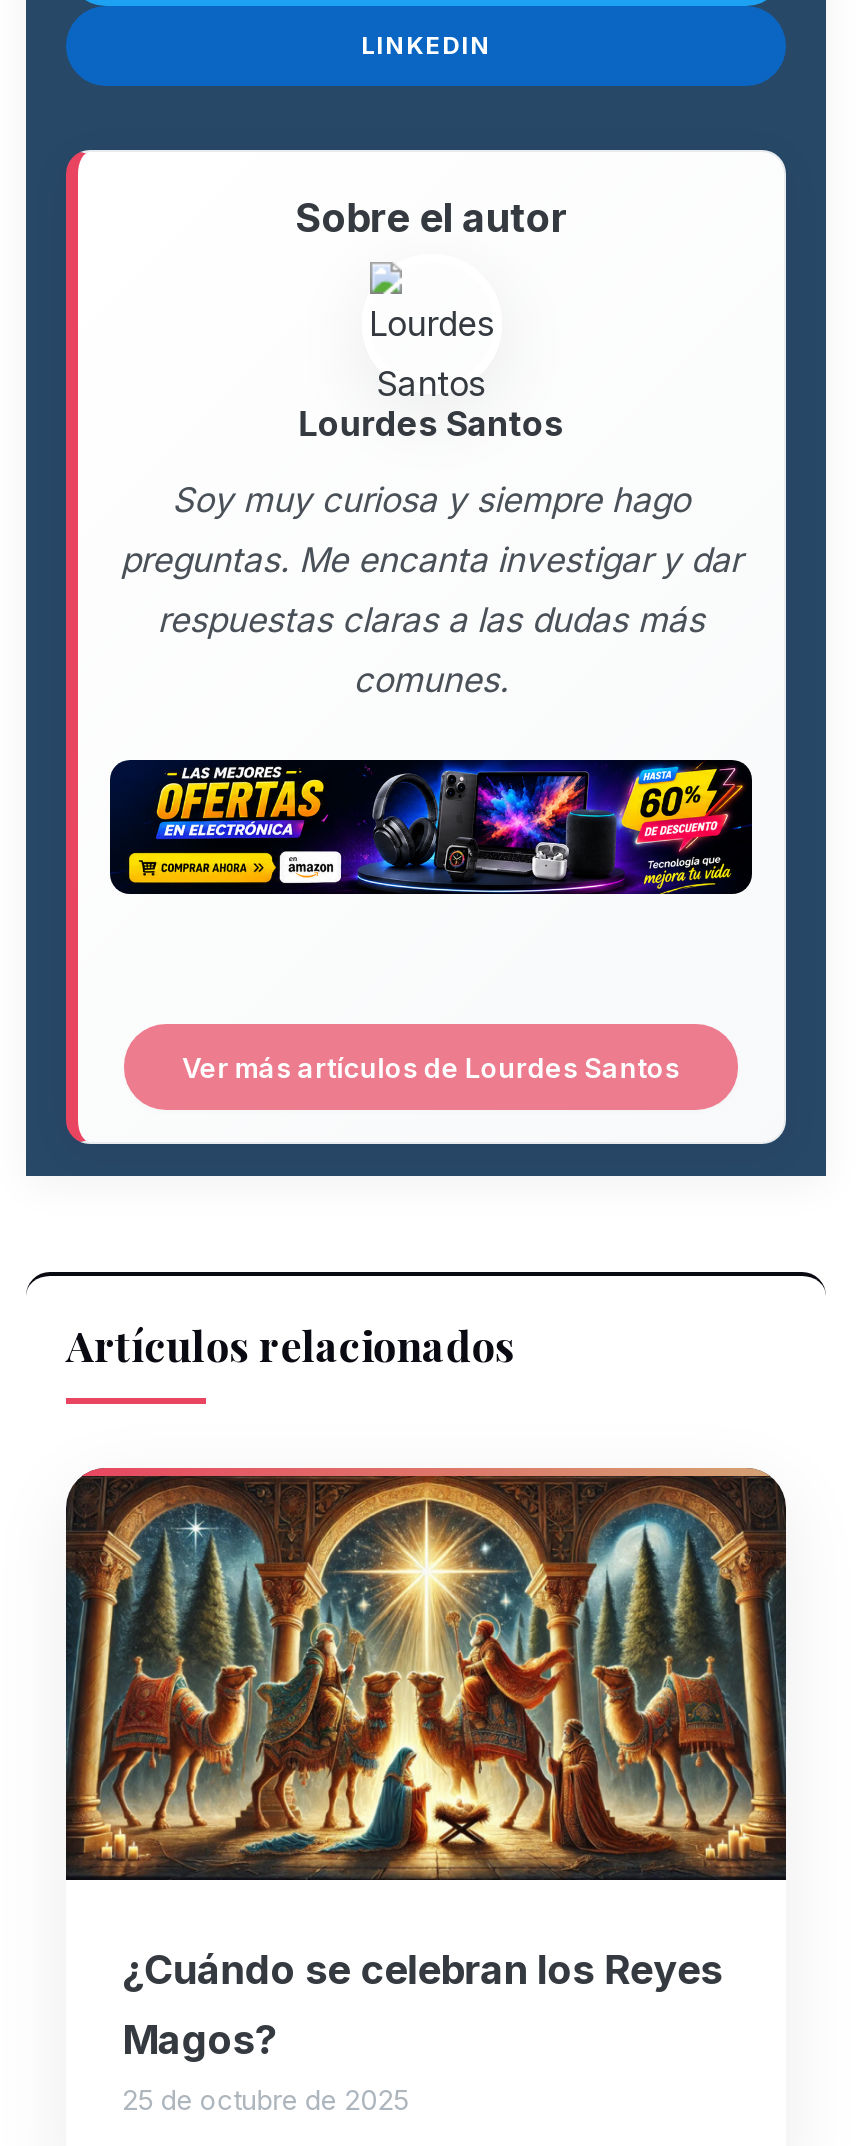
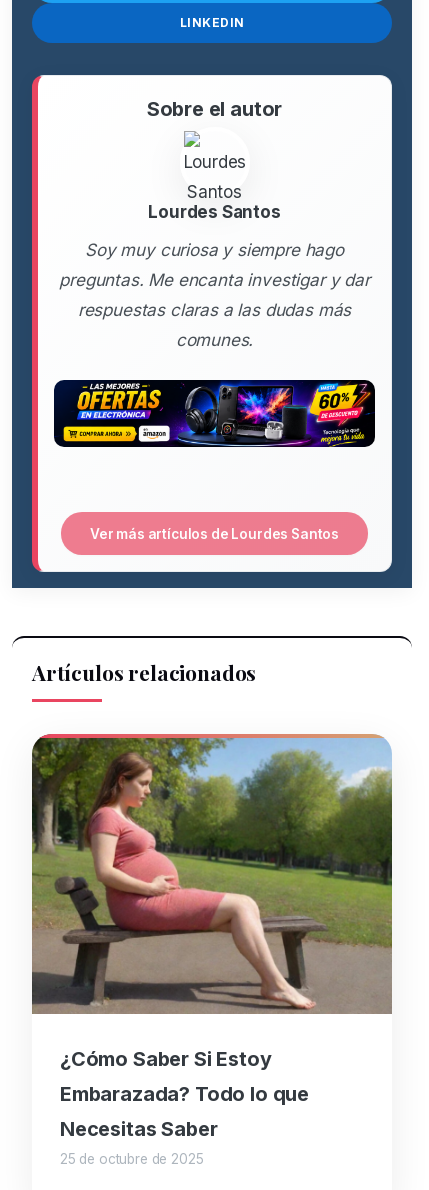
- [image]
- ¿Cuándo se celebran los Reyes
- Magos?
+ [image]
+ ¿Cómo Saber Si Estoy
+ Embarazada? Todo lo que
+ Necesitas Saber
